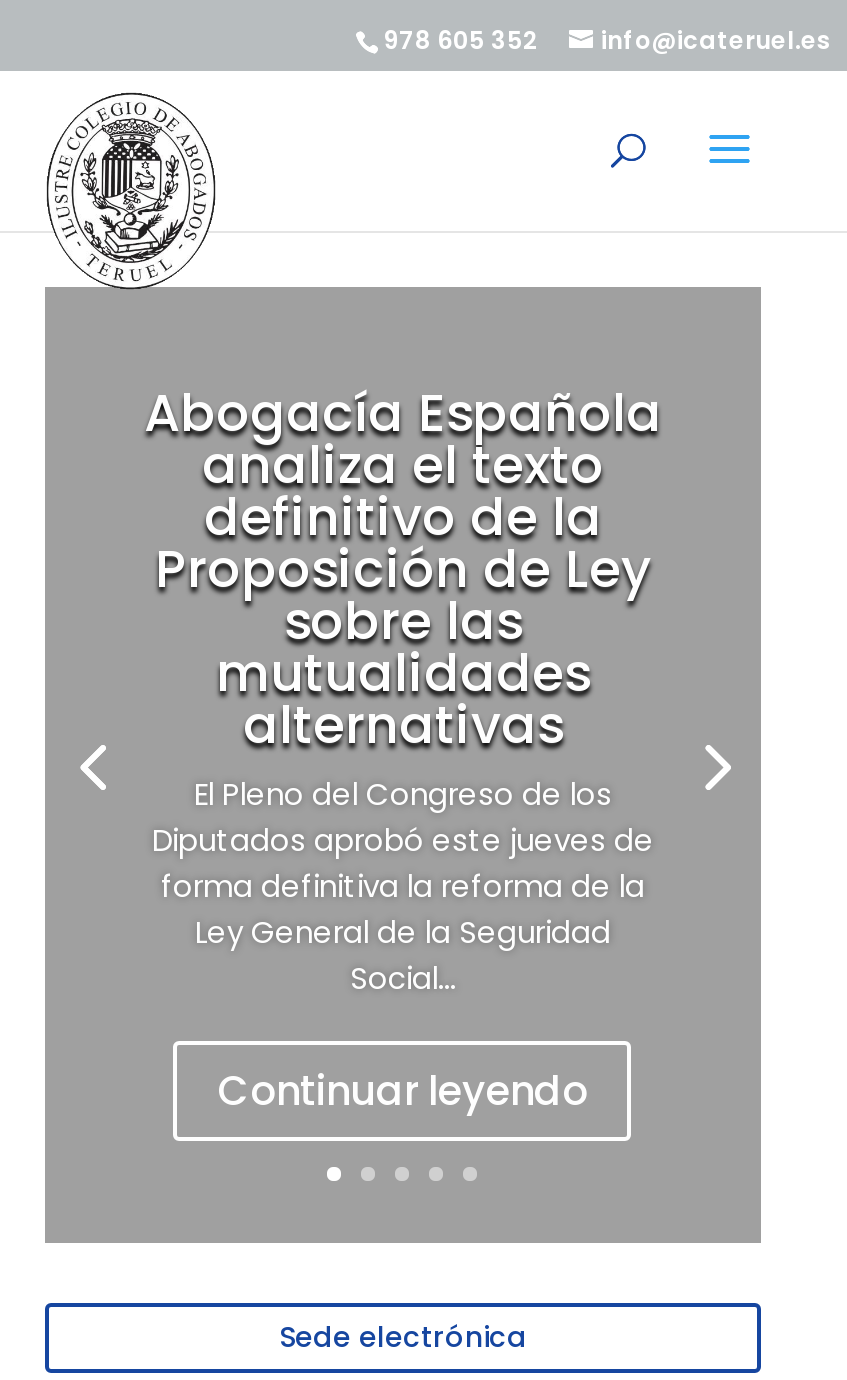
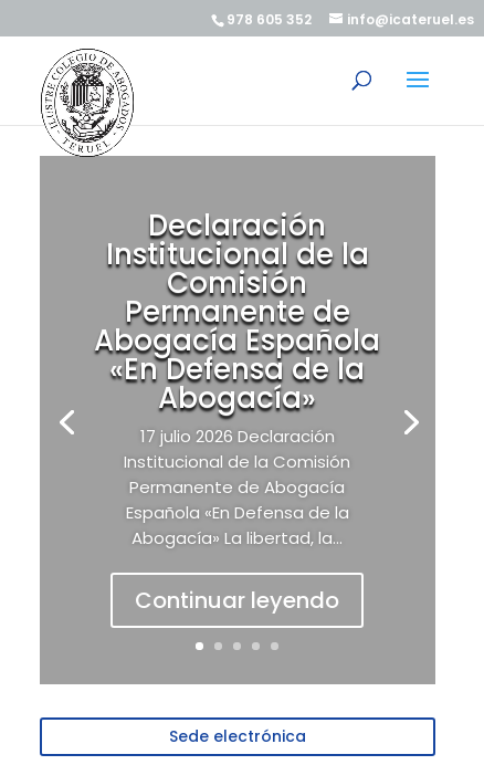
+ Declaración
+ Institucional de la
+ Comisión
+ Permanente de

moved down: Abogacía Española

- analiza el texto
- definitivo de la
- Proposición de Ley
- sobre las
- mutualidades
- alternativas
- El Pleno del Congreso de los
- Diputados aprobó este jueves de
- forma definitiva la reforma de la
- Ley General de la Seguridad
- Social...
+ «En Defensa de la
+ Abogacía»
+ 17 julio 2026 Declaración
+ Institucional de la Comisión
+ Permanente de Abogacía
+ Española «En Defensa de la
+ Abogacía» La libertad, la...
